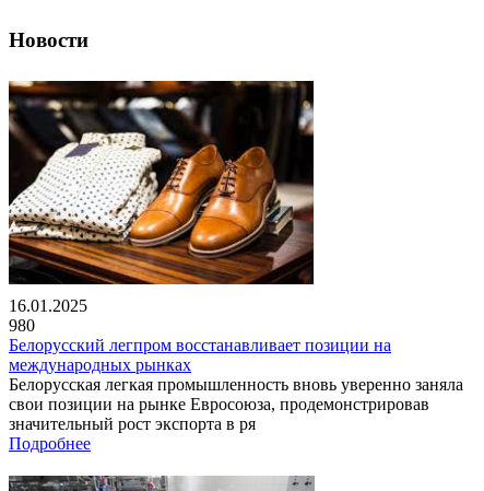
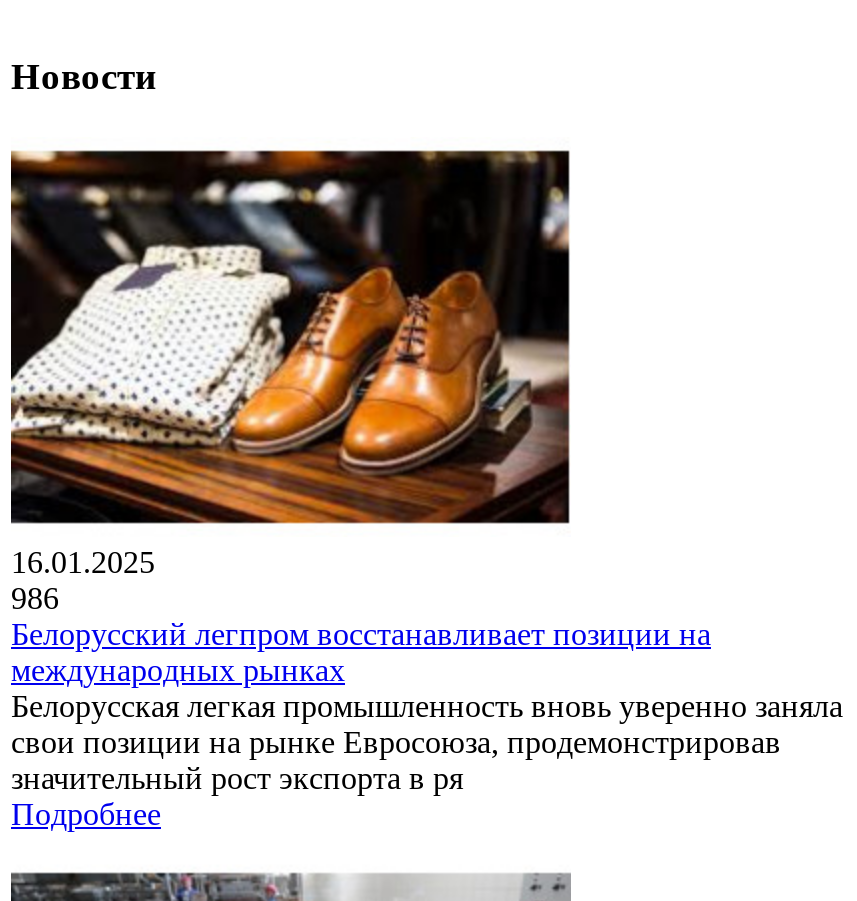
- 980
+ 986
